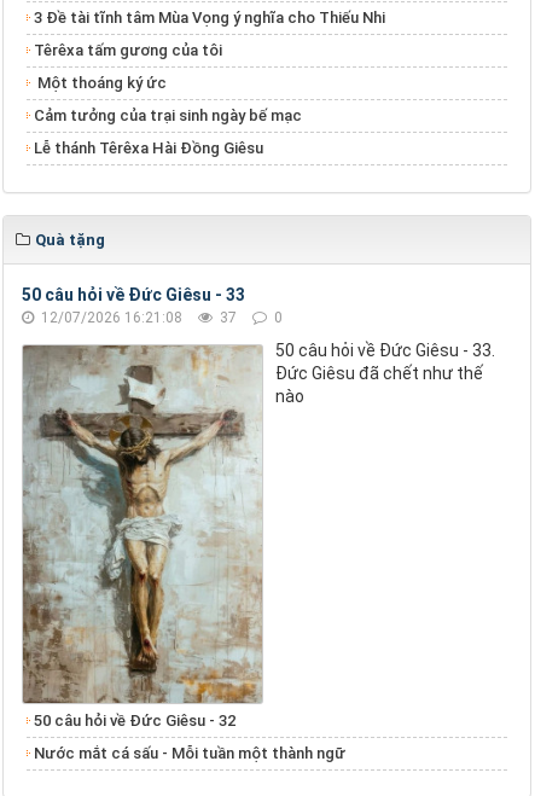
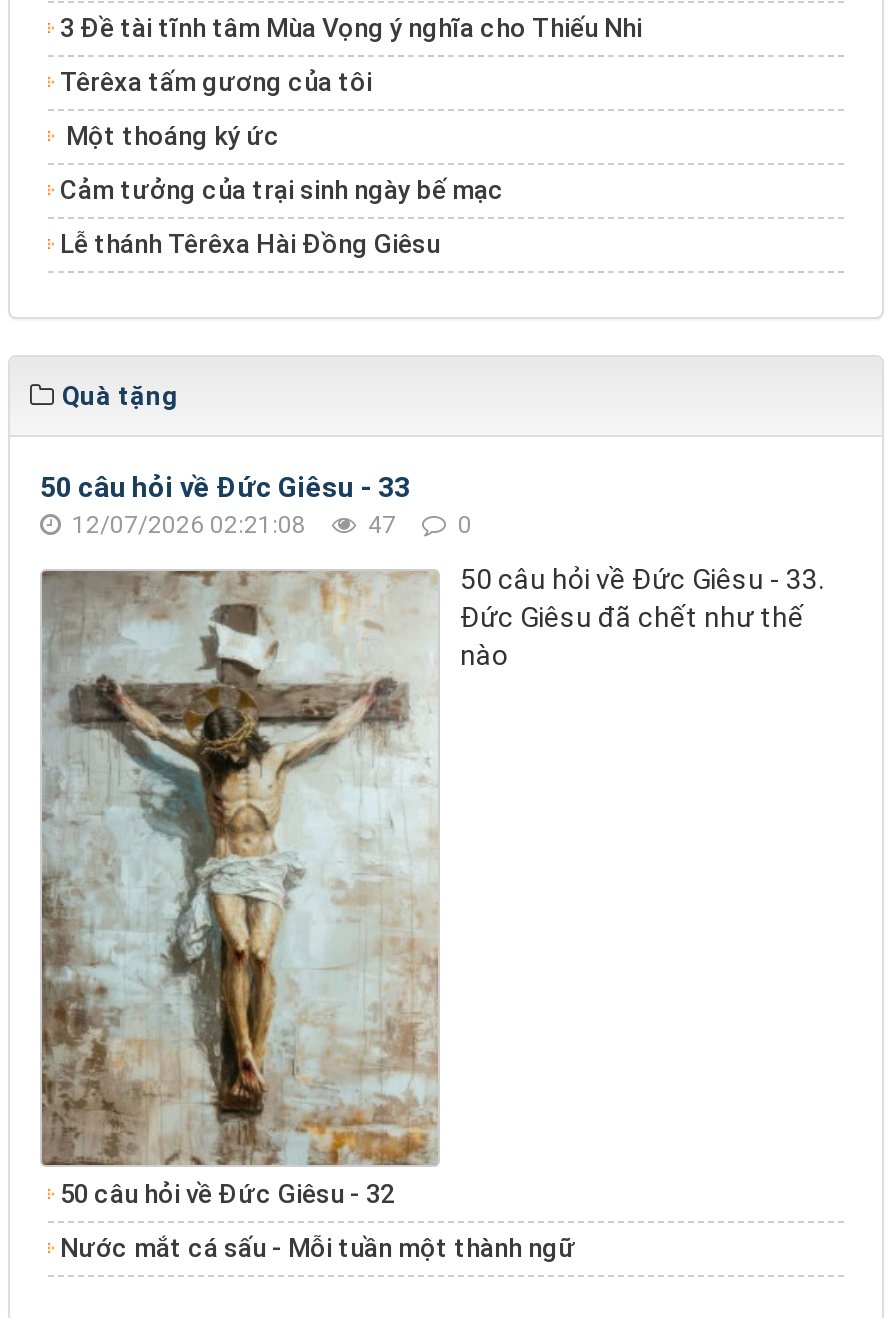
- 12/07/2026 16:21:08
+ 12/07/2026 02:21:08

- 37
+ 47
